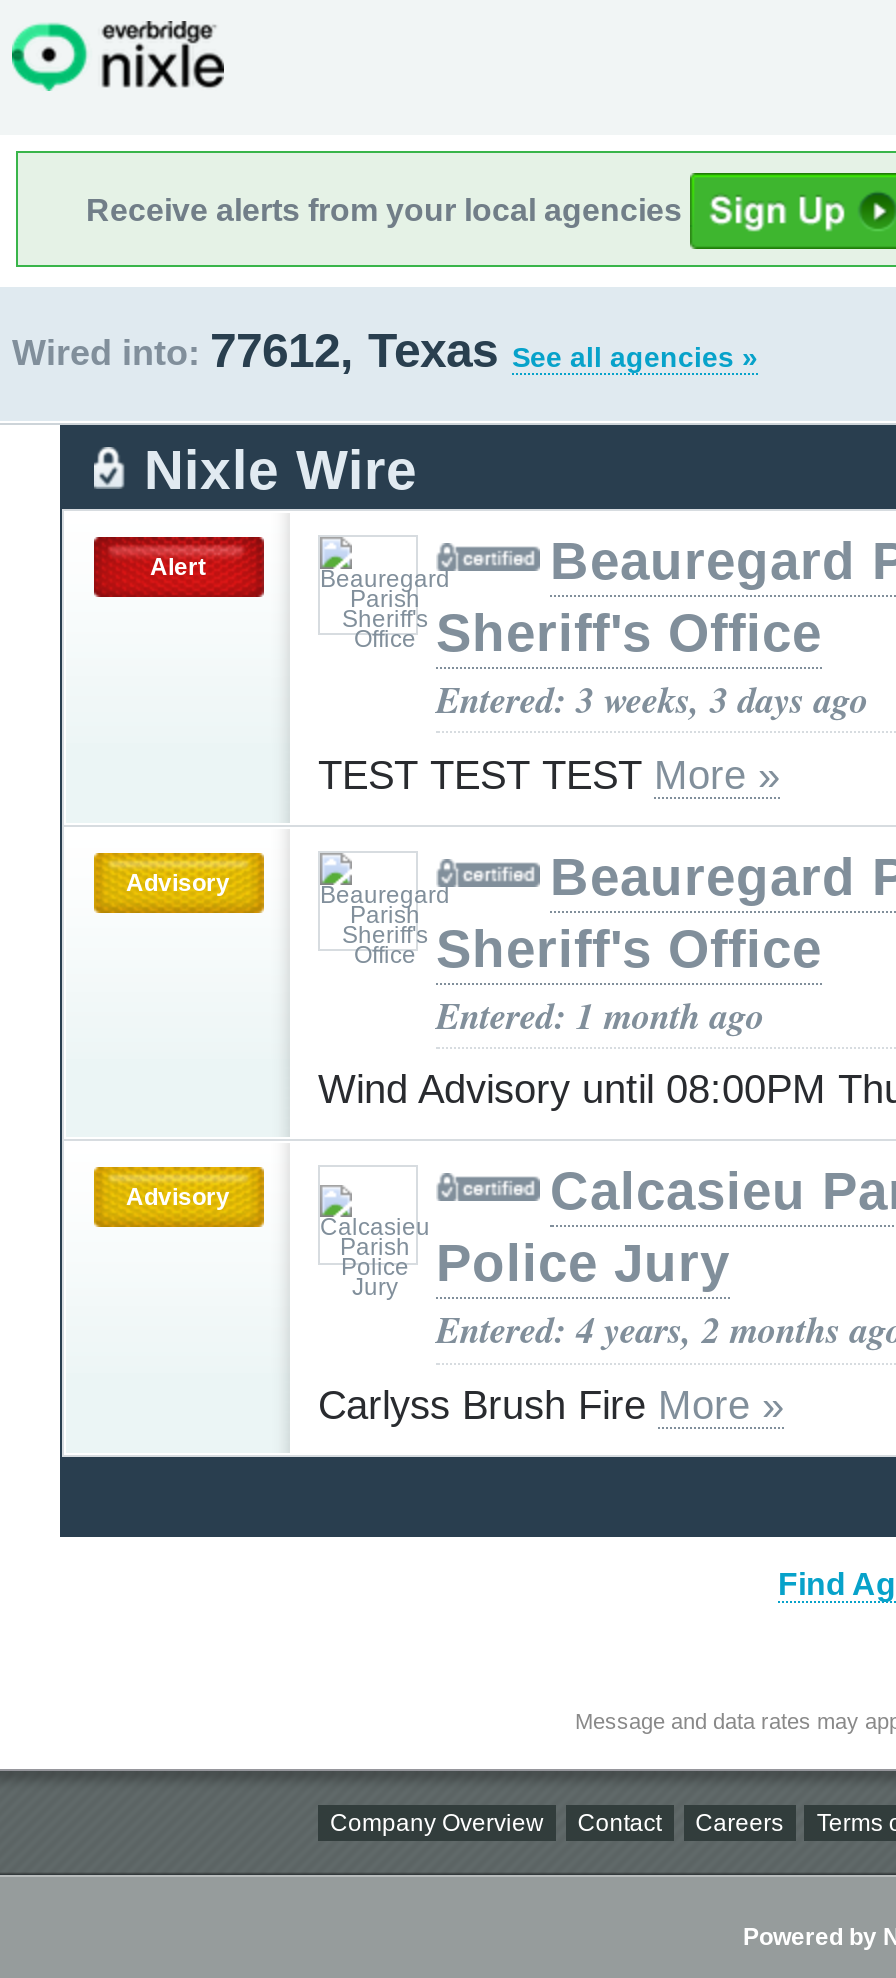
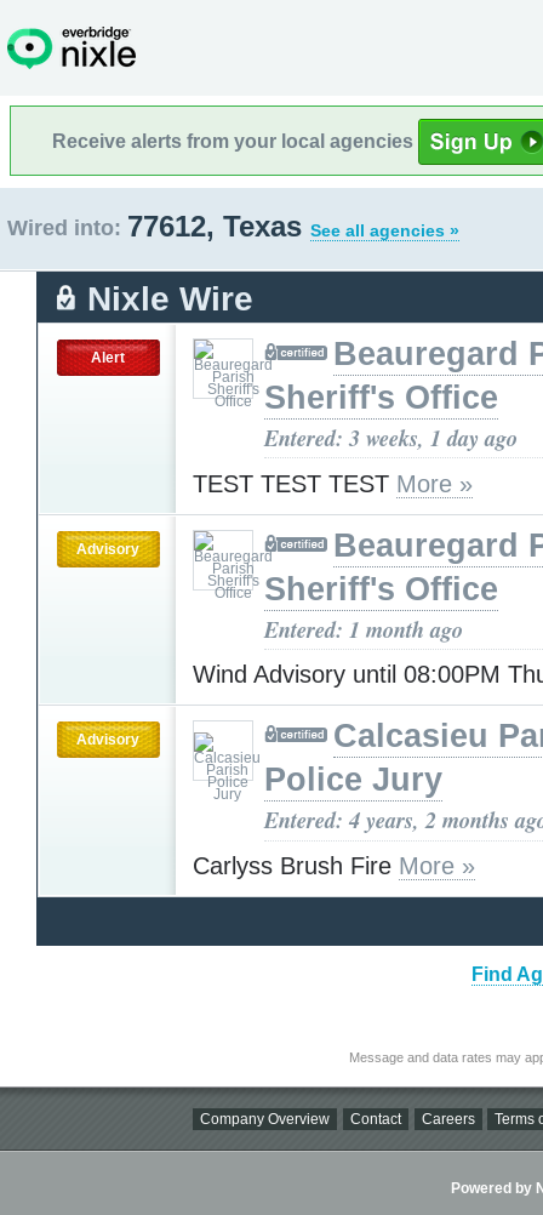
- Entered: 3 weeks, 3 days ago
+ Entered: 3 weeks, 1 day ago
